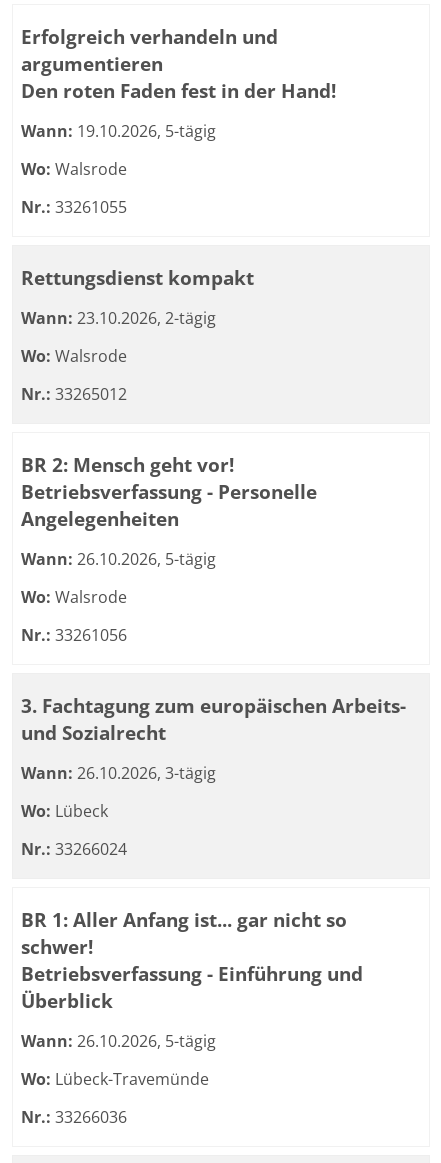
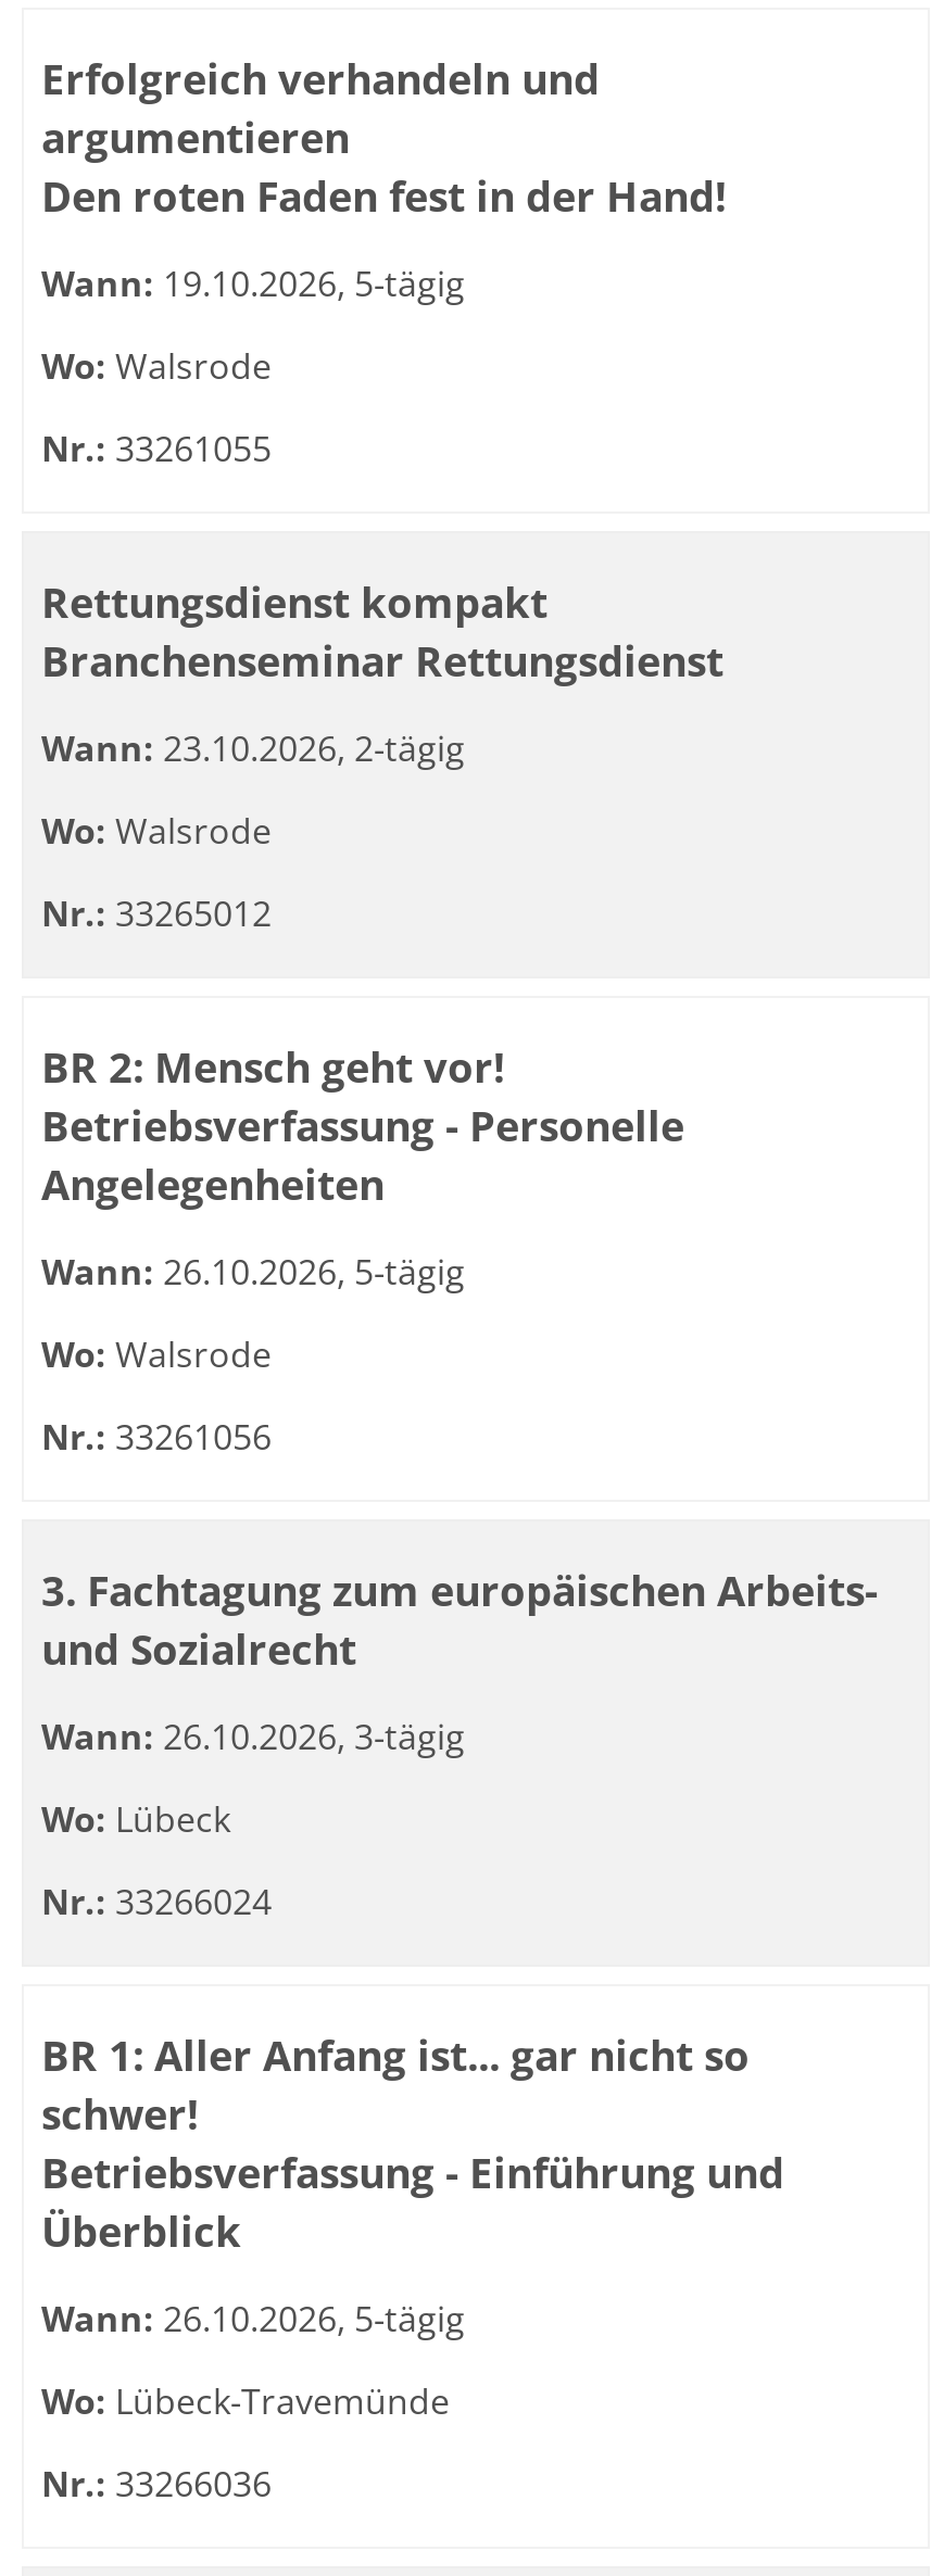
+ Branchenseminar Rettungsdienst
